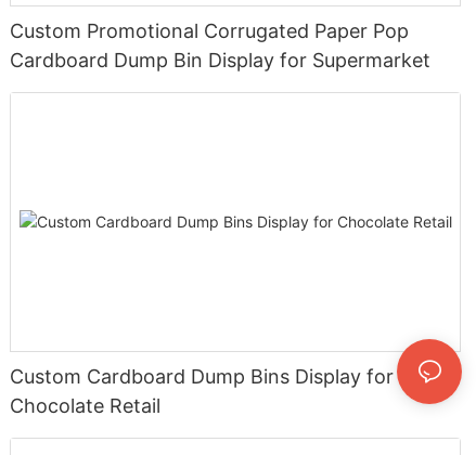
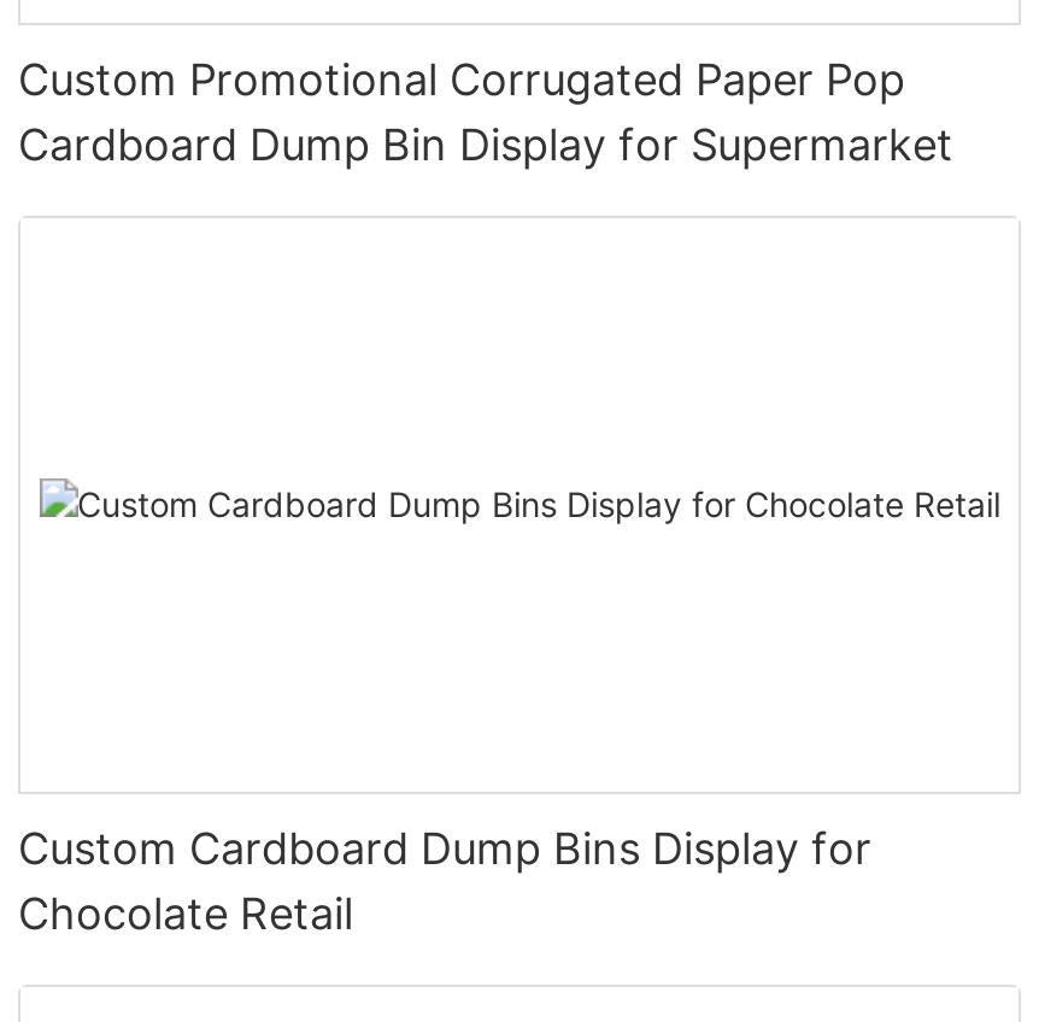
- [image]
